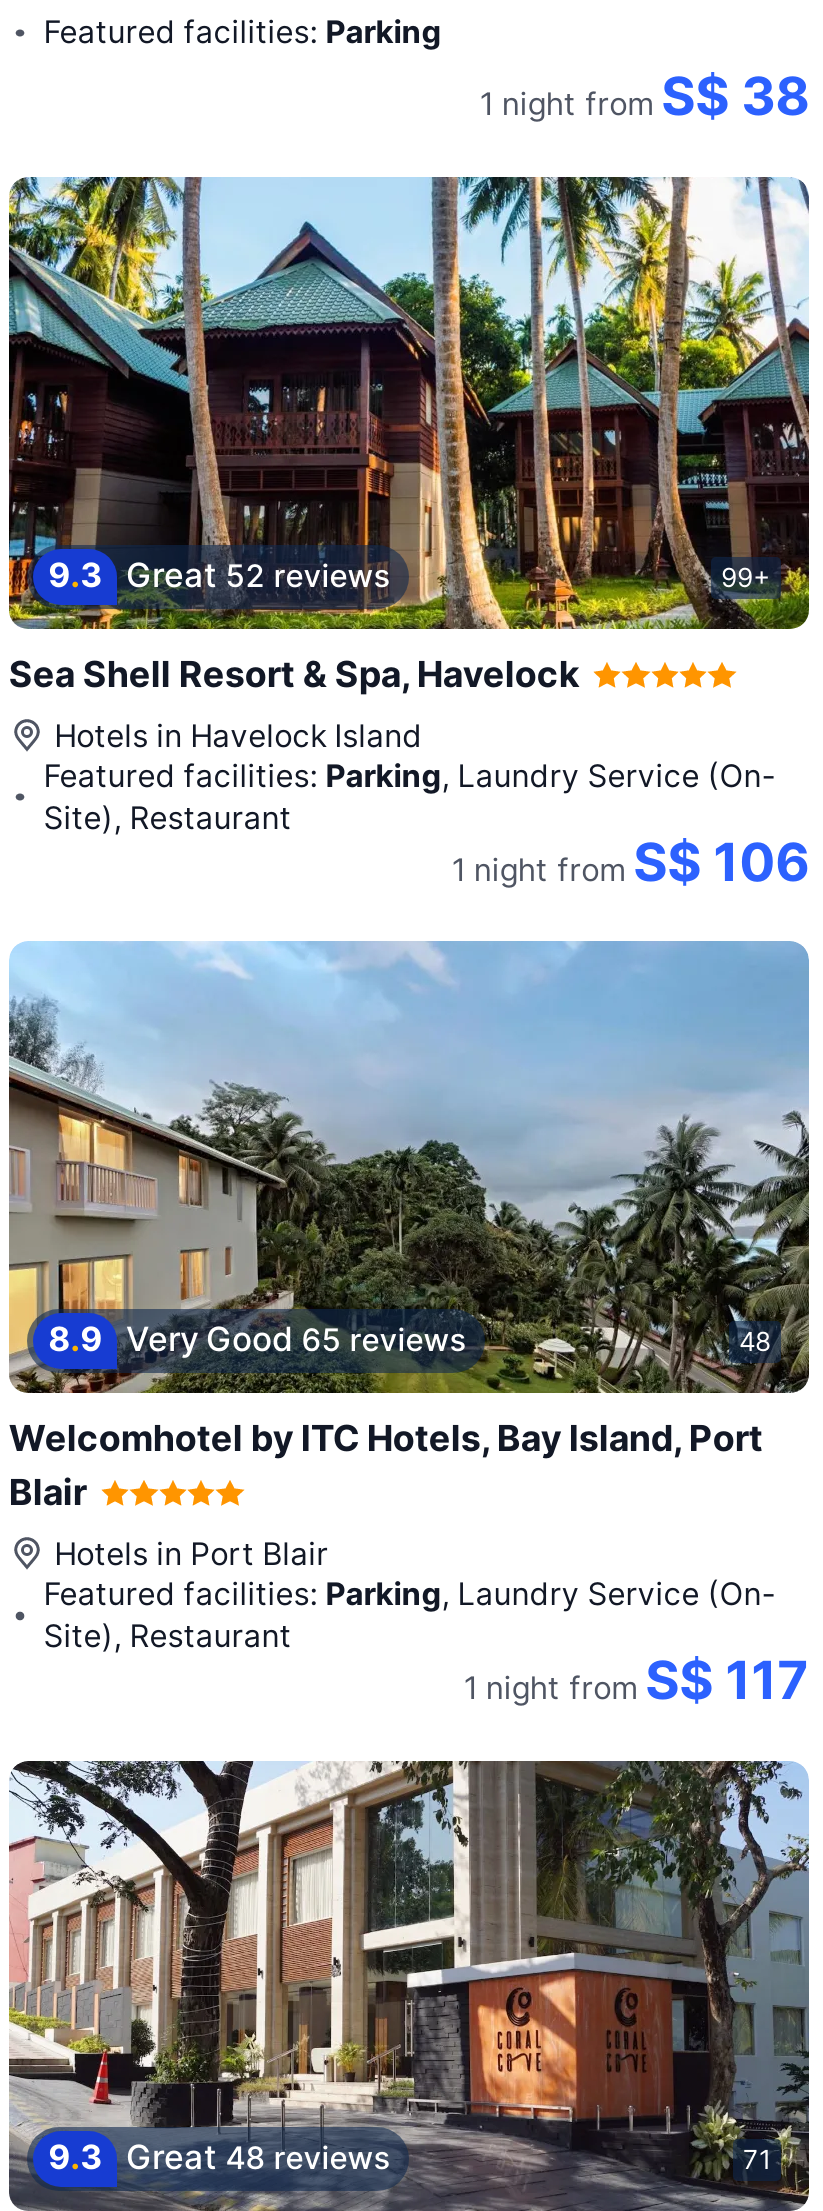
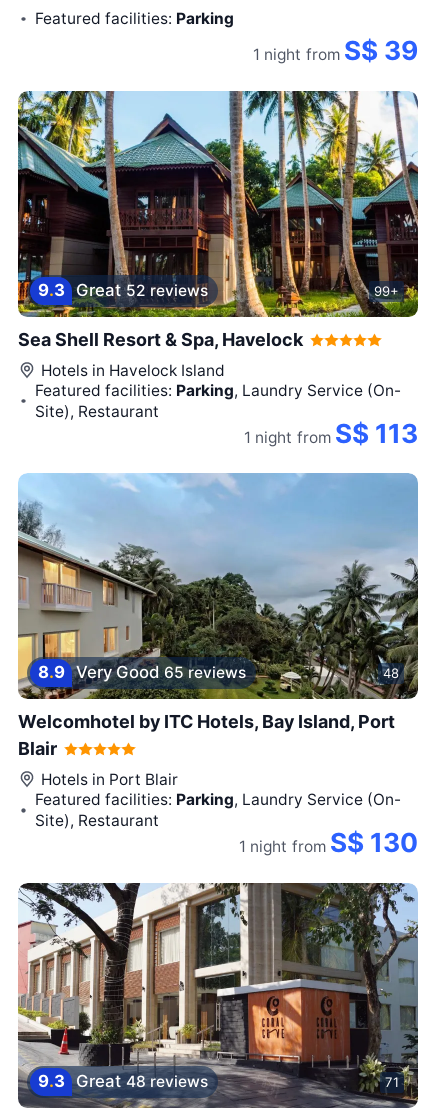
- 1 night from S$ 38
+ 1 night from S$ 39

- 1 night from S$ 106
+ 1 night from S$ 113

- 1 night from S$ 117
+ 1 night from S$ 130
